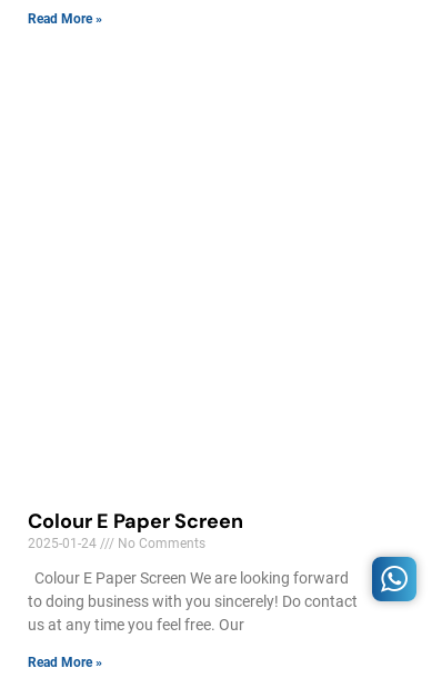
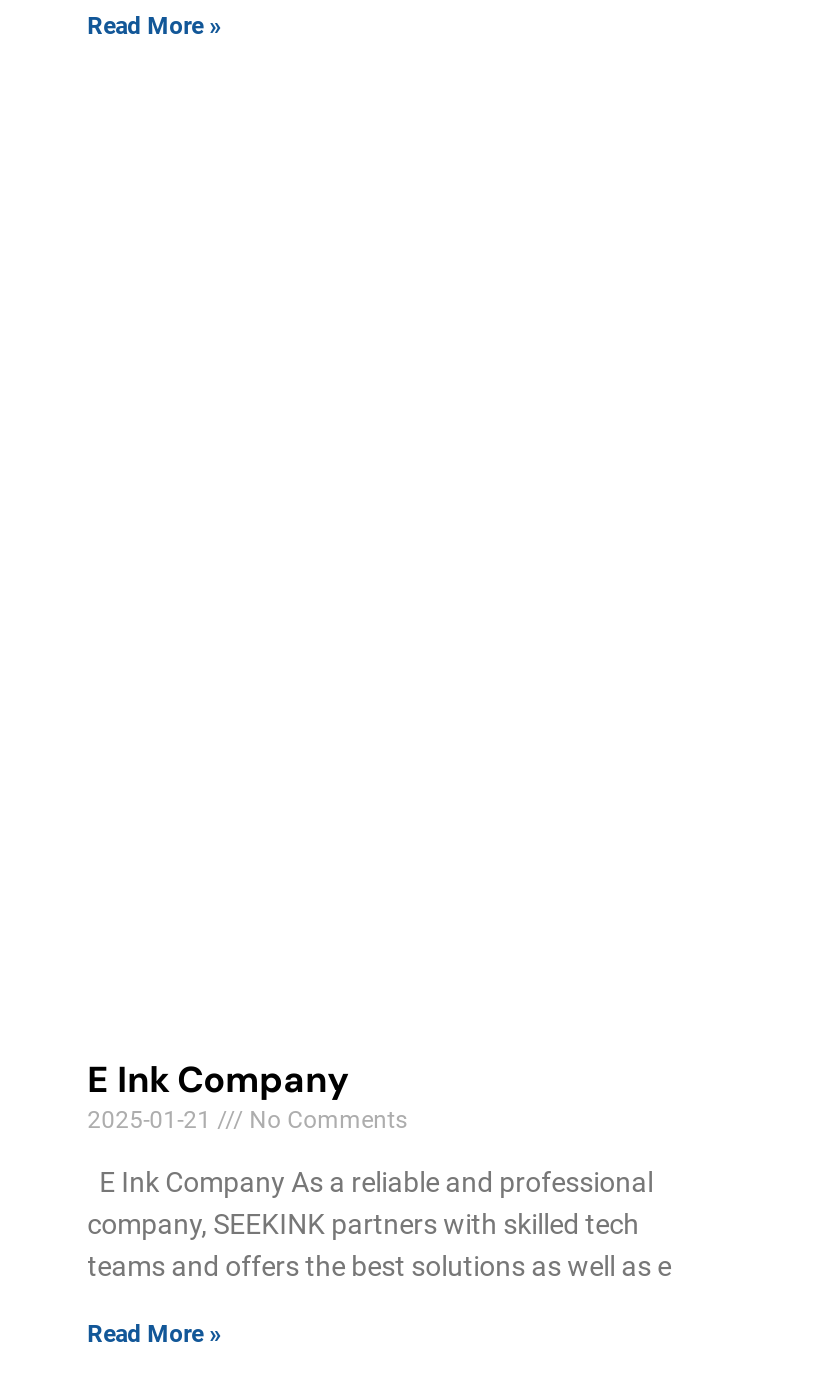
- Colour E Paper Screen
- 2025-01-24
+ E Ink Company
+ 2025-01-21

- [image]

- Colour E Paper Screen We are looking forward
- to doing business with you sincerely! Do contact
- us at any time you feel free. Our
+ E Ink Company As a reliable and professional
+ company, SEEKINK partners with skilled tech
+ teams and offers the best solutions as well as e
